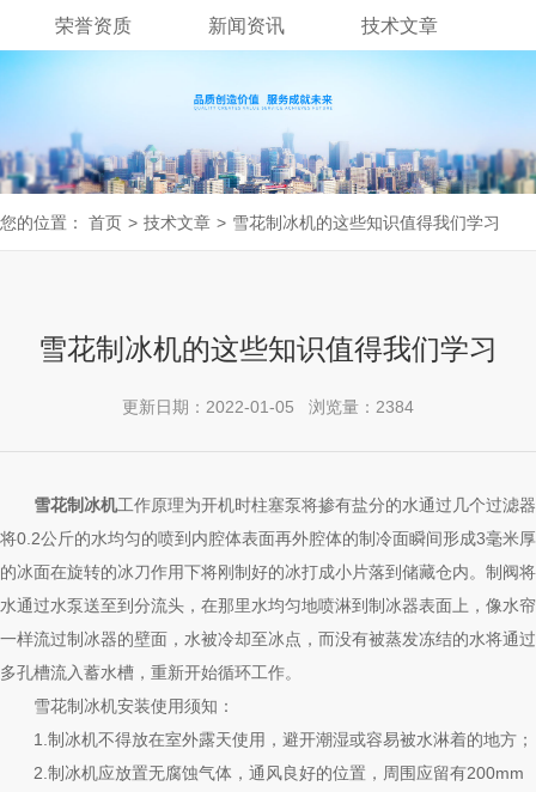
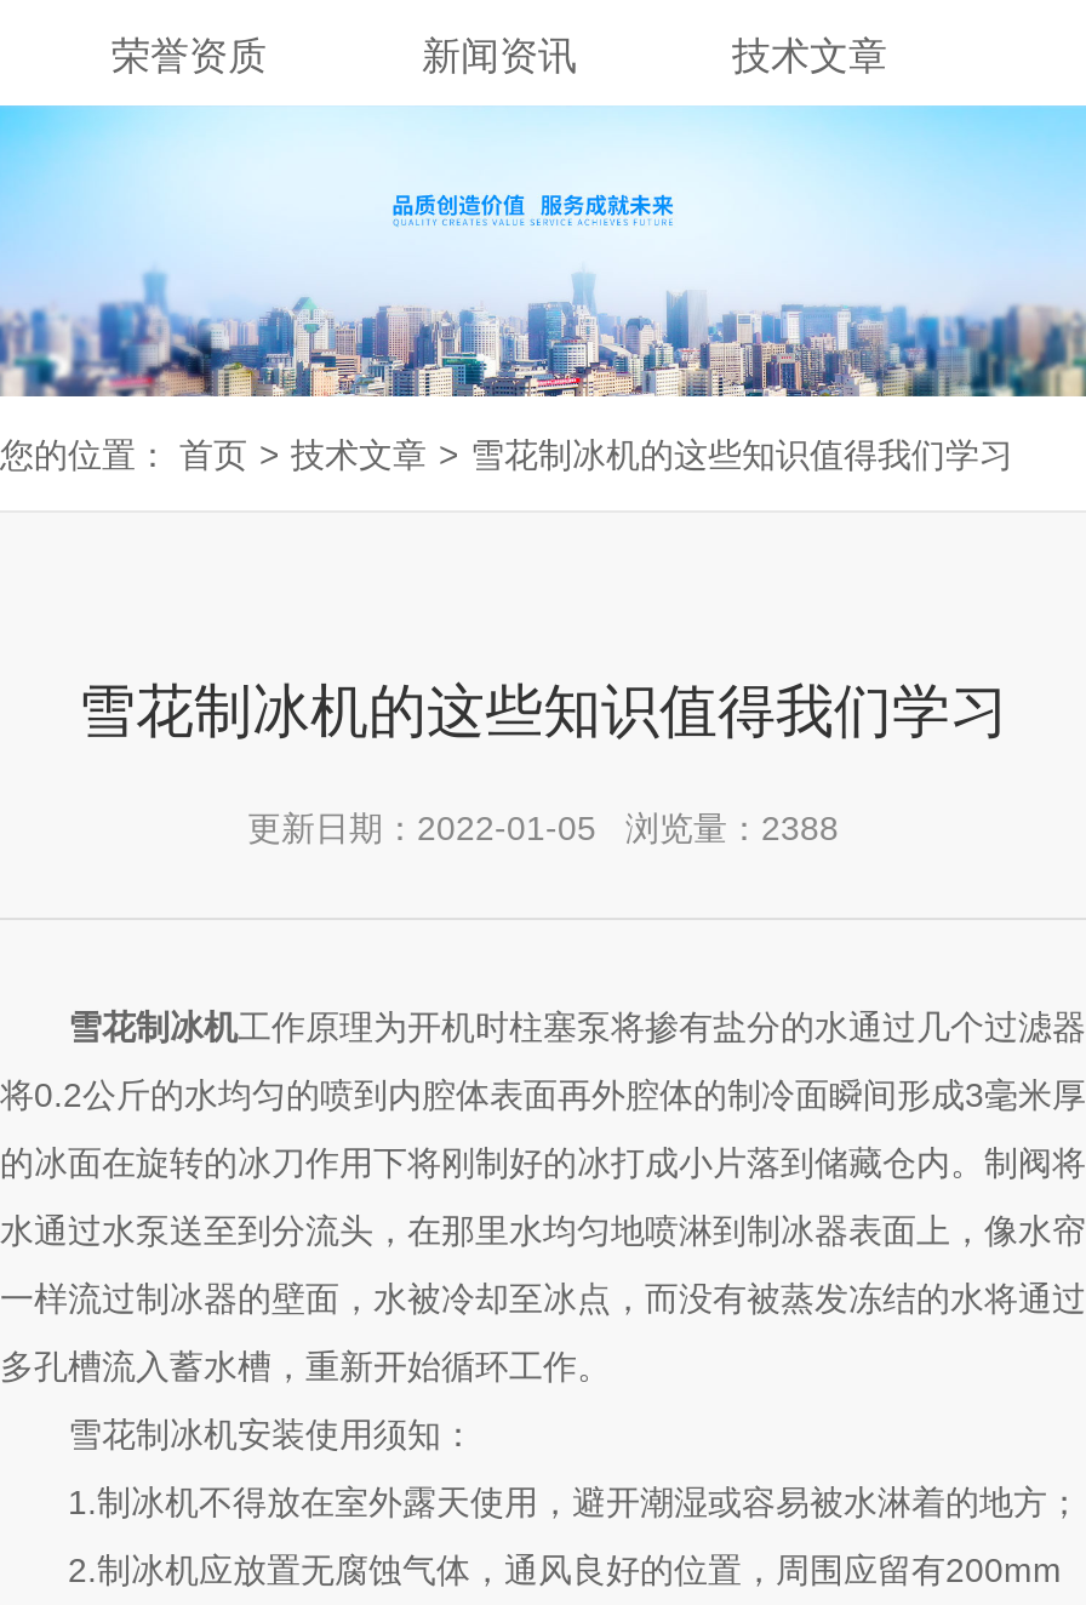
- 更新日期：2022-01-05 浏览量：2384
+ 更新日期：2022-01-05 浏览量：2388
